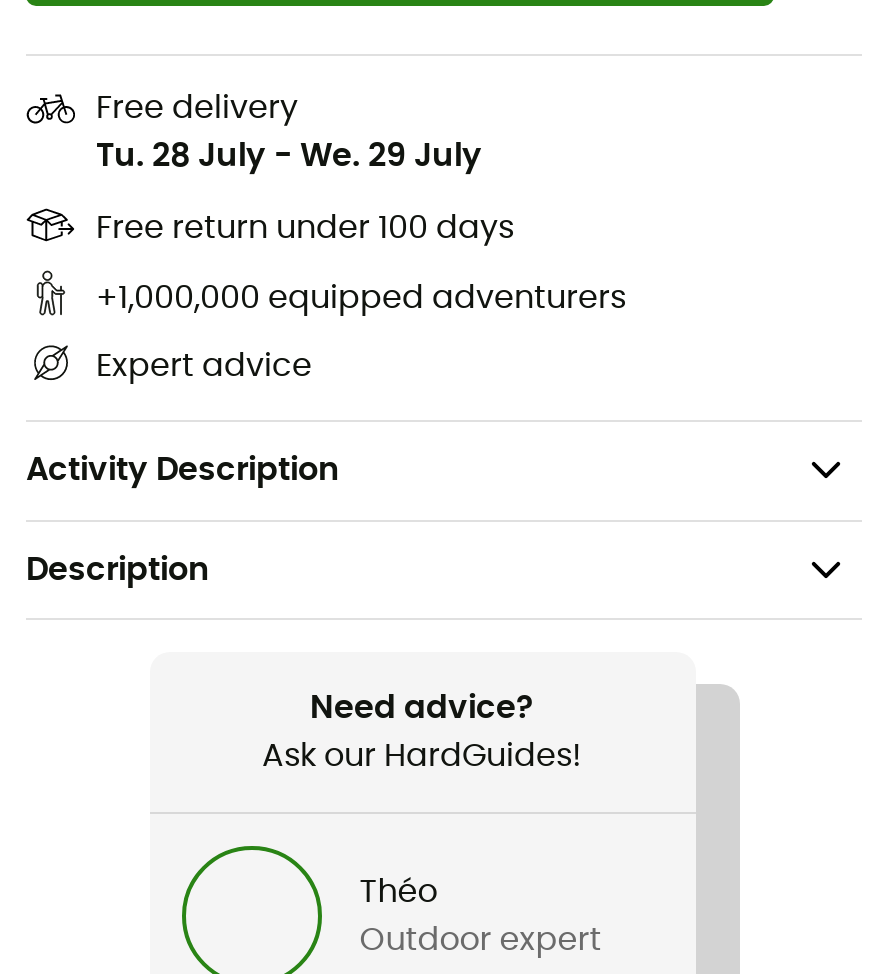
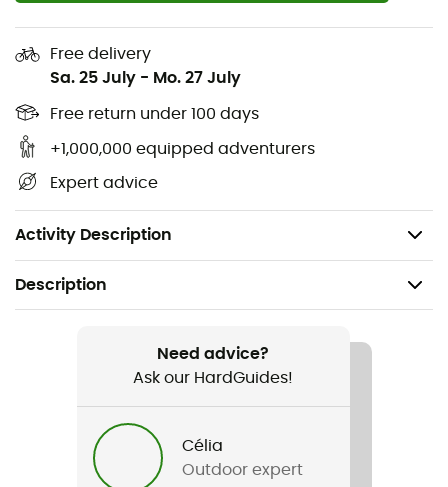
- Tu. 28 July - We. 29 July
+ Sa. 25 July - Mo. 27 July

- Théo
+ Célia
